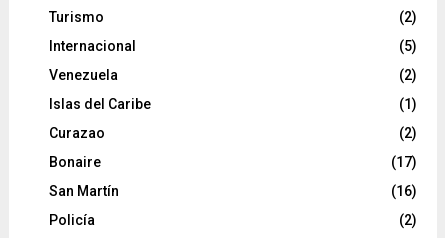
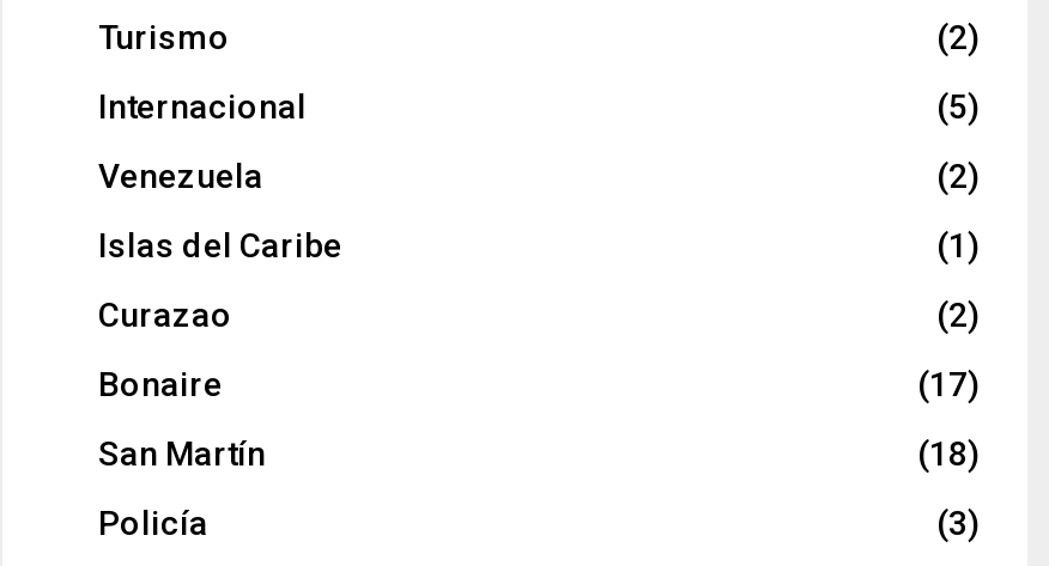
- (16)
+ (18)

- (2)
+ (3)
